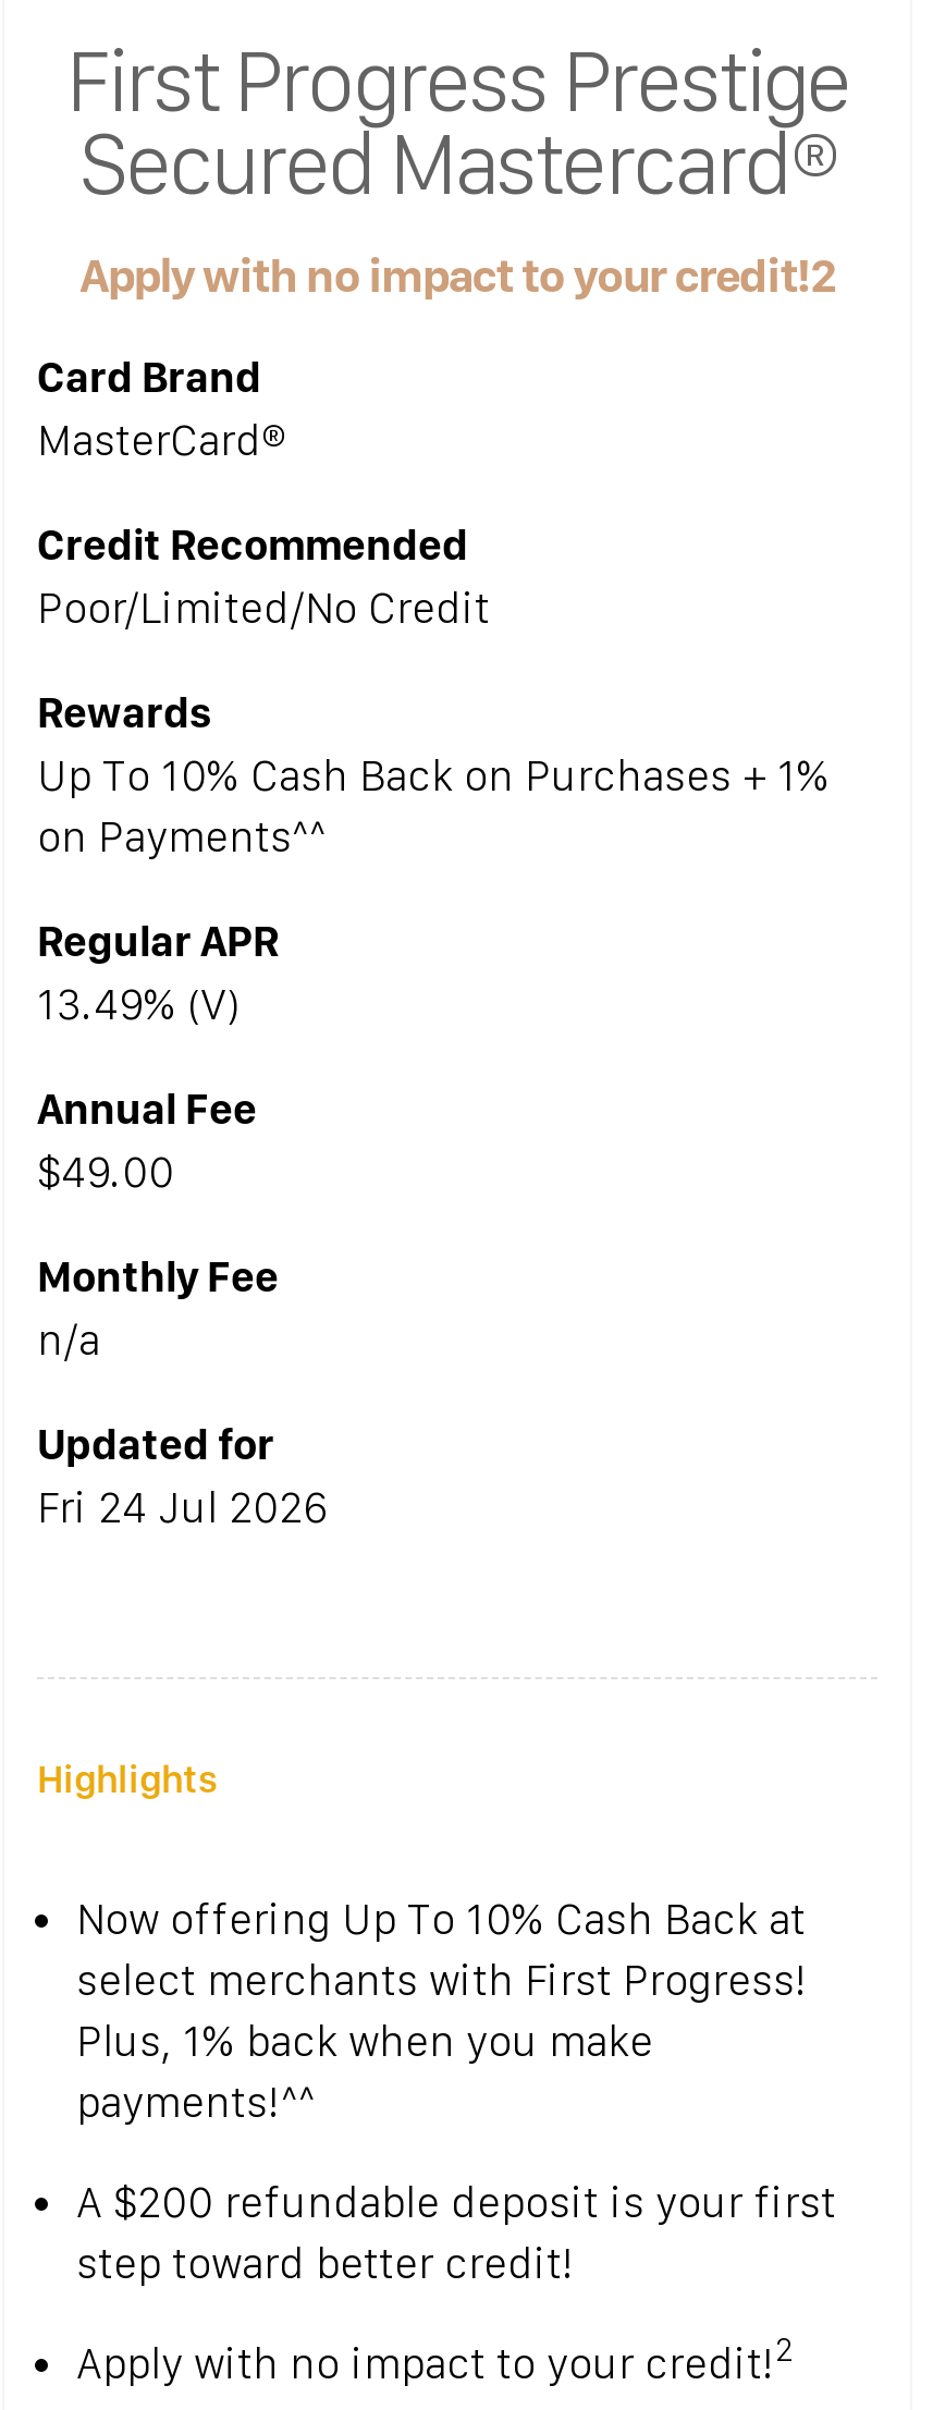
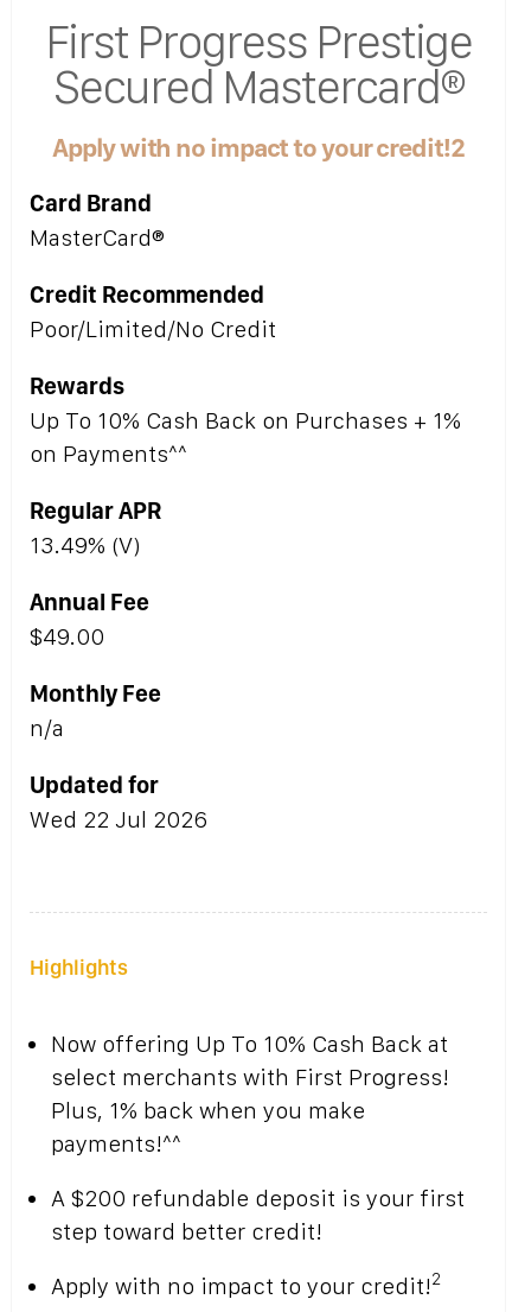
- Fri 24 Jul 2026
+ Wed 22 Jul 2026
